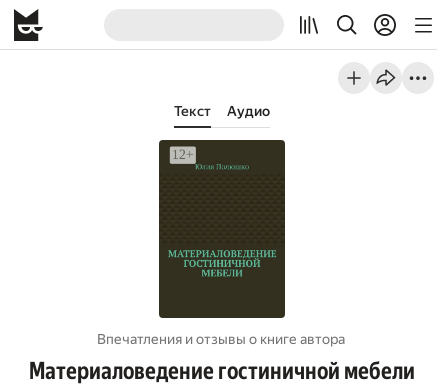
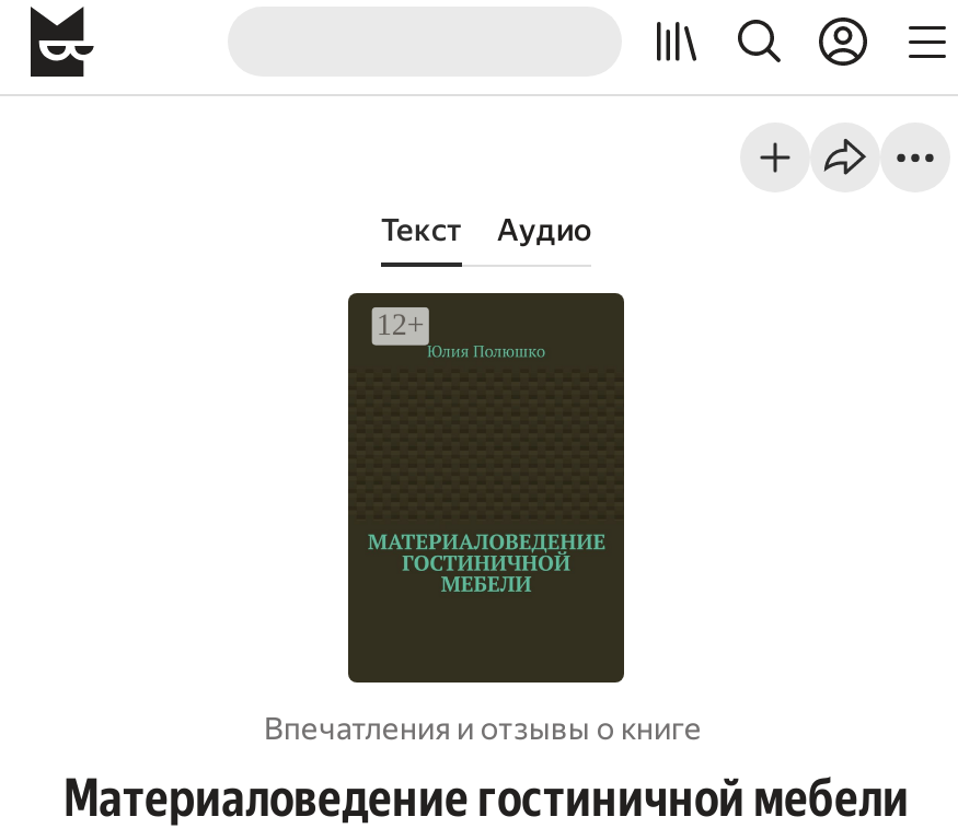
- Впечатления и отзывы о книге автора
+ Впечатления и отзывы о книге
